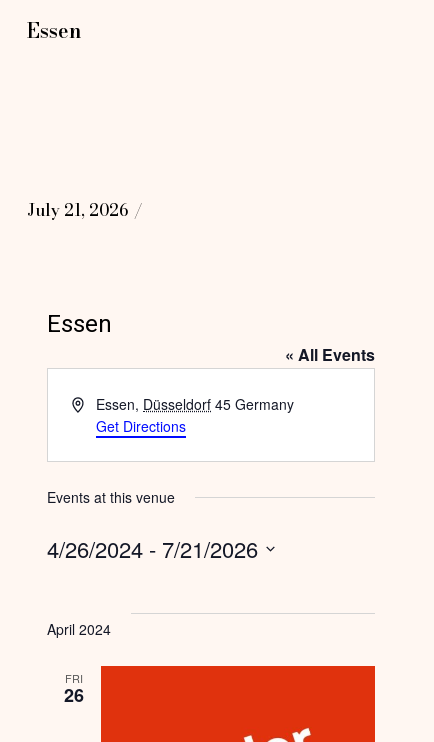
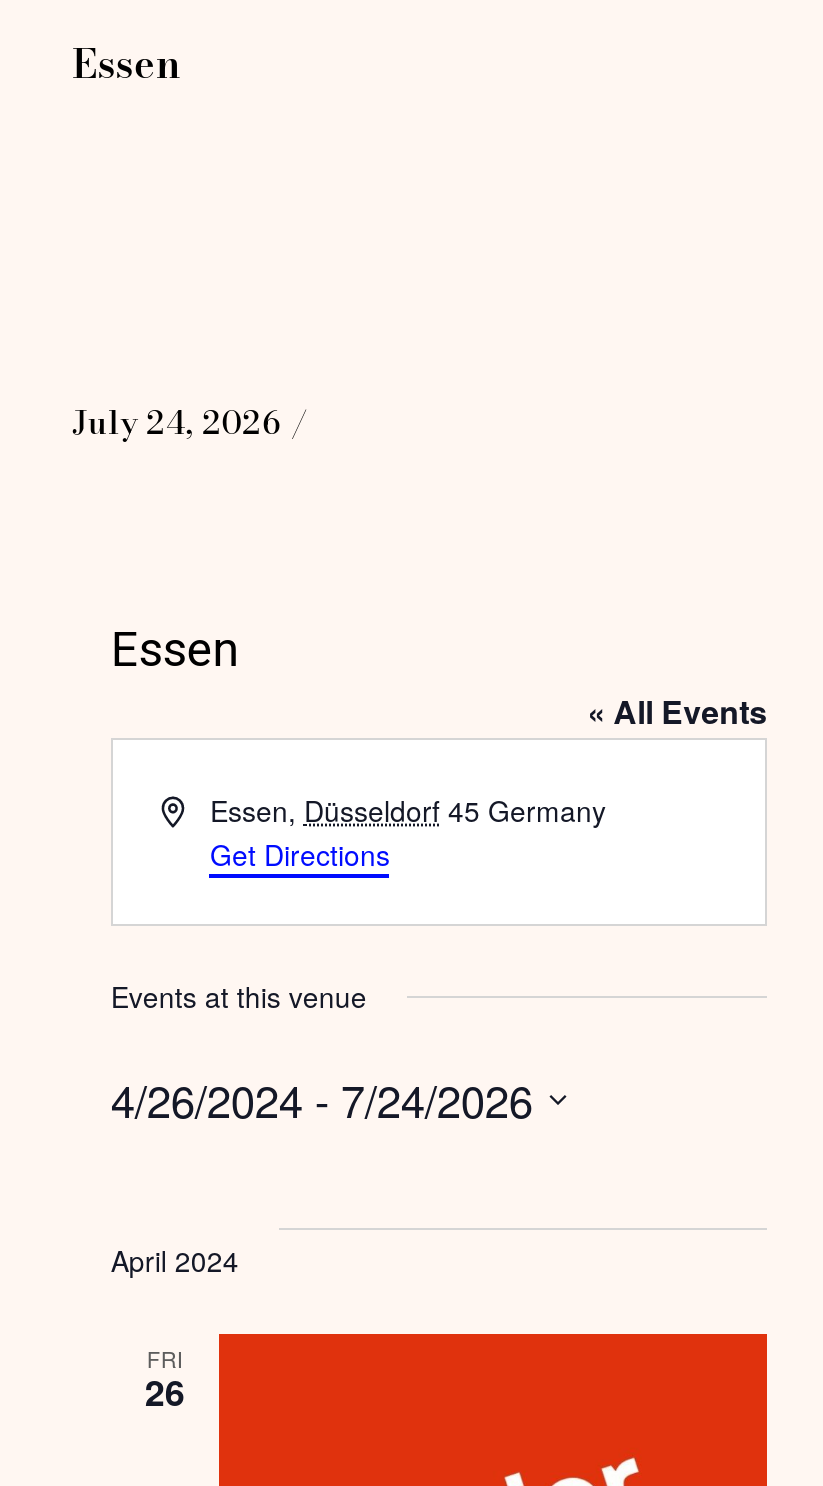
- July 21, 2026
+ July 24, 2026

- 4/26/2024 - 7/21/2026
+ 4/26/2024 - 7/24/2026
